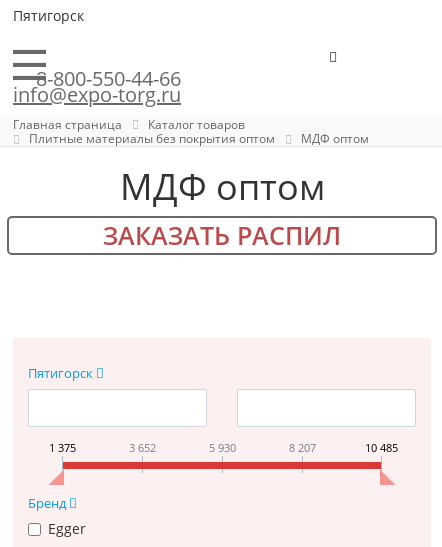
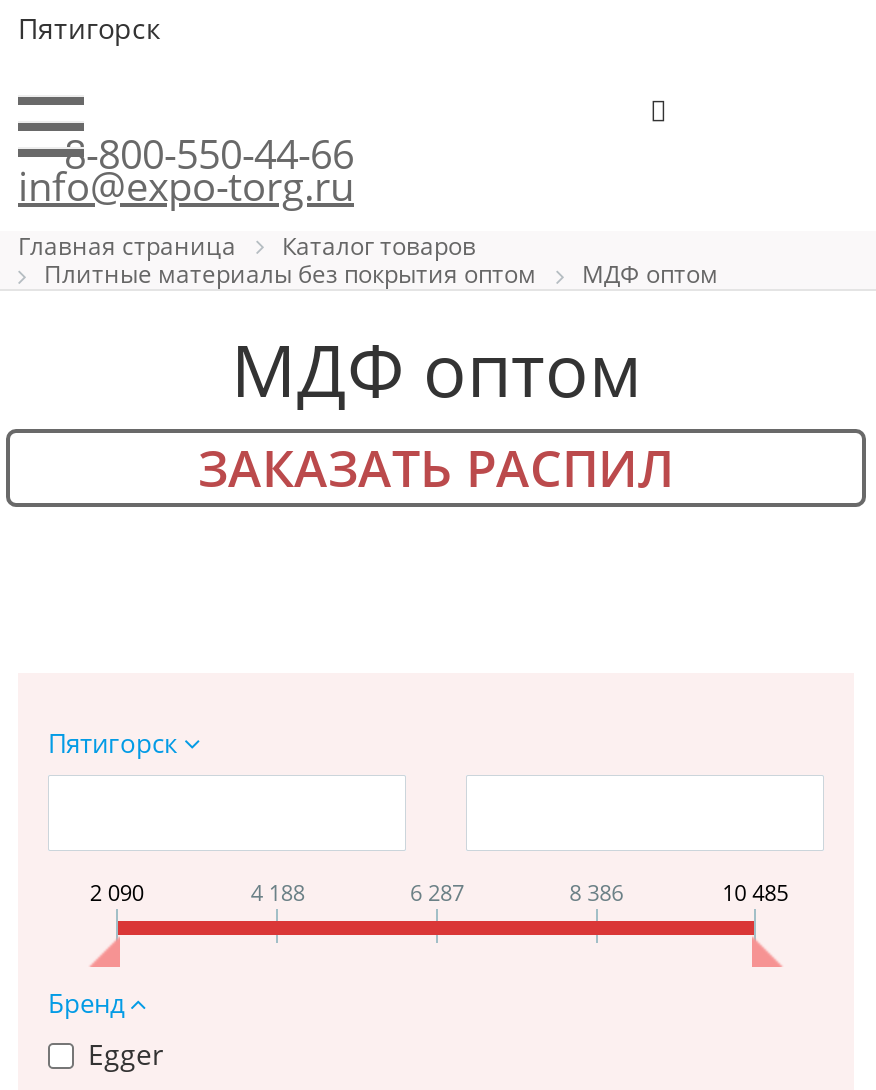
- 1 375
+ 2 090

- 3 652
+ 4 188

- 5 930
+ 6 287

- 8 207
+ 8 386
